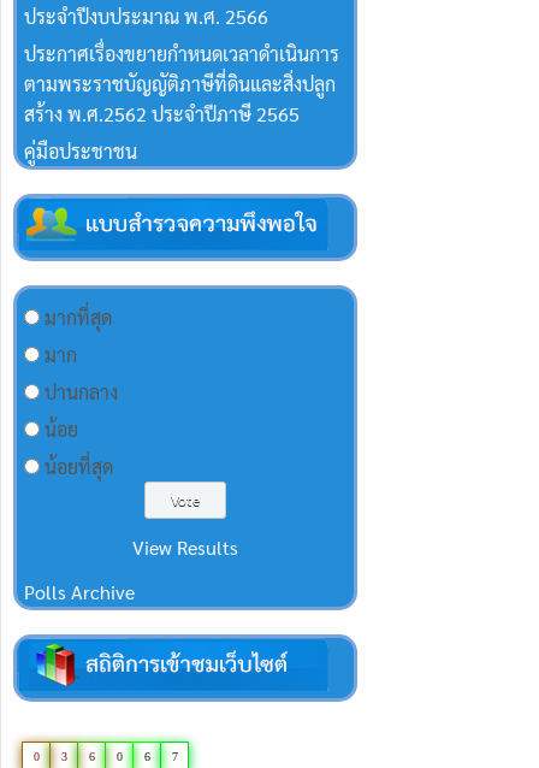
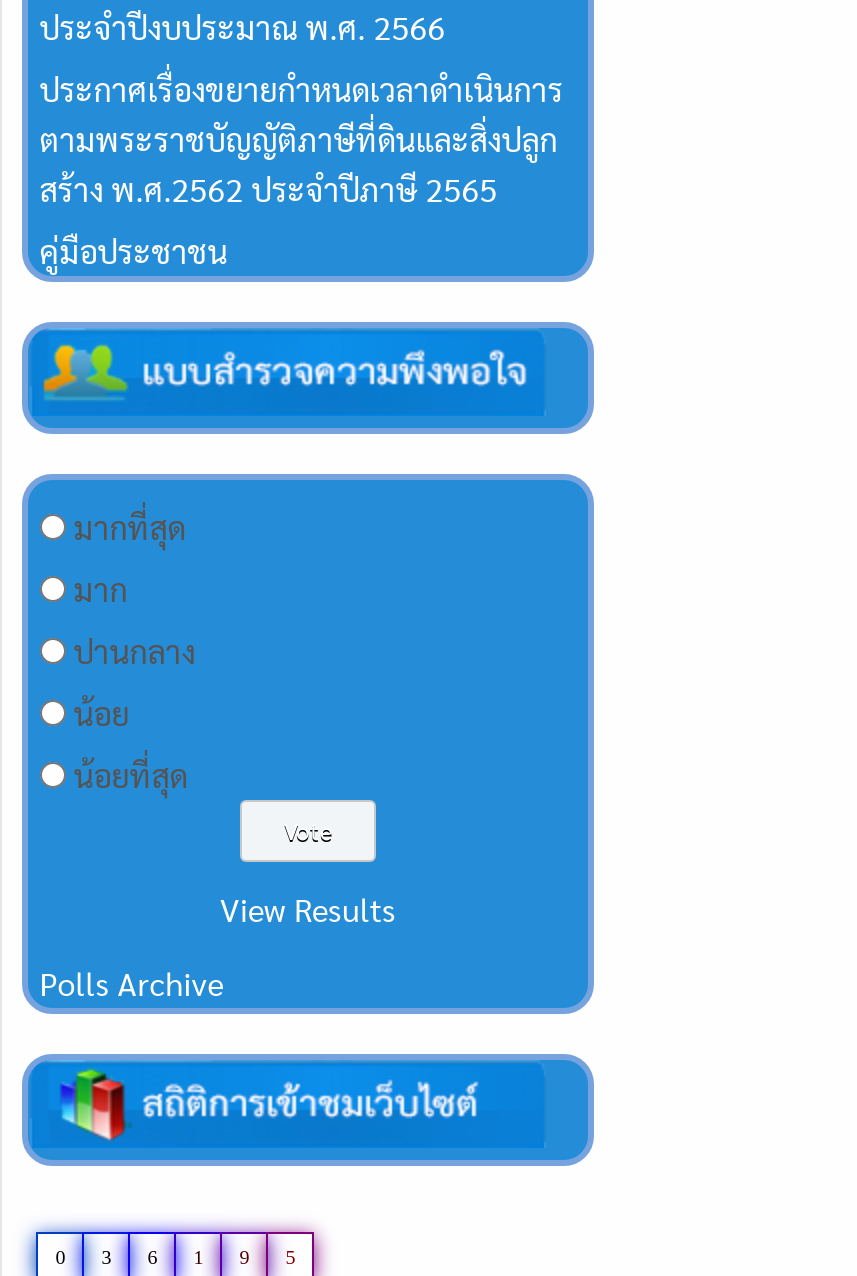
- 0
+ 1

- 6
+ 9

- 7
+ 5
